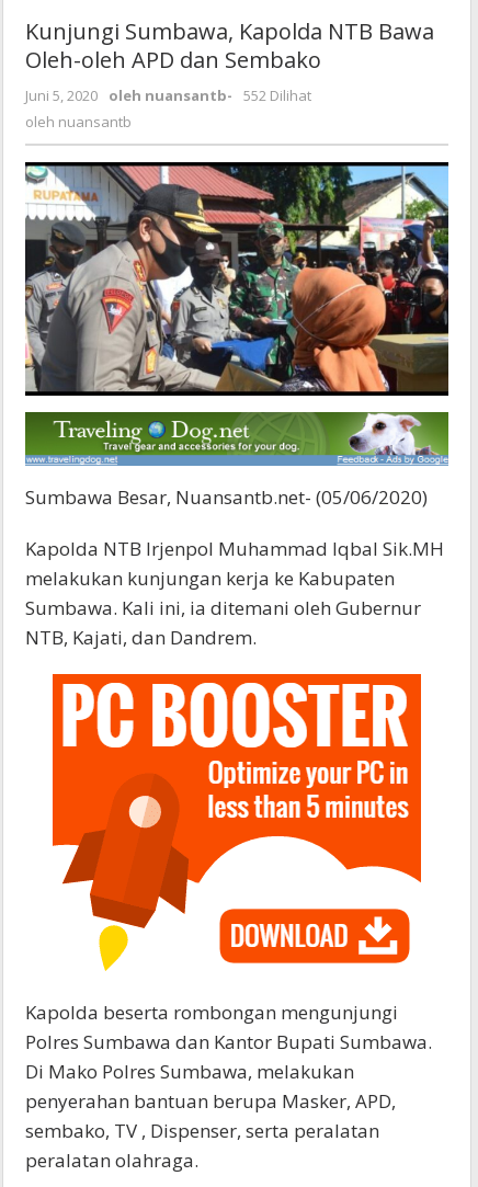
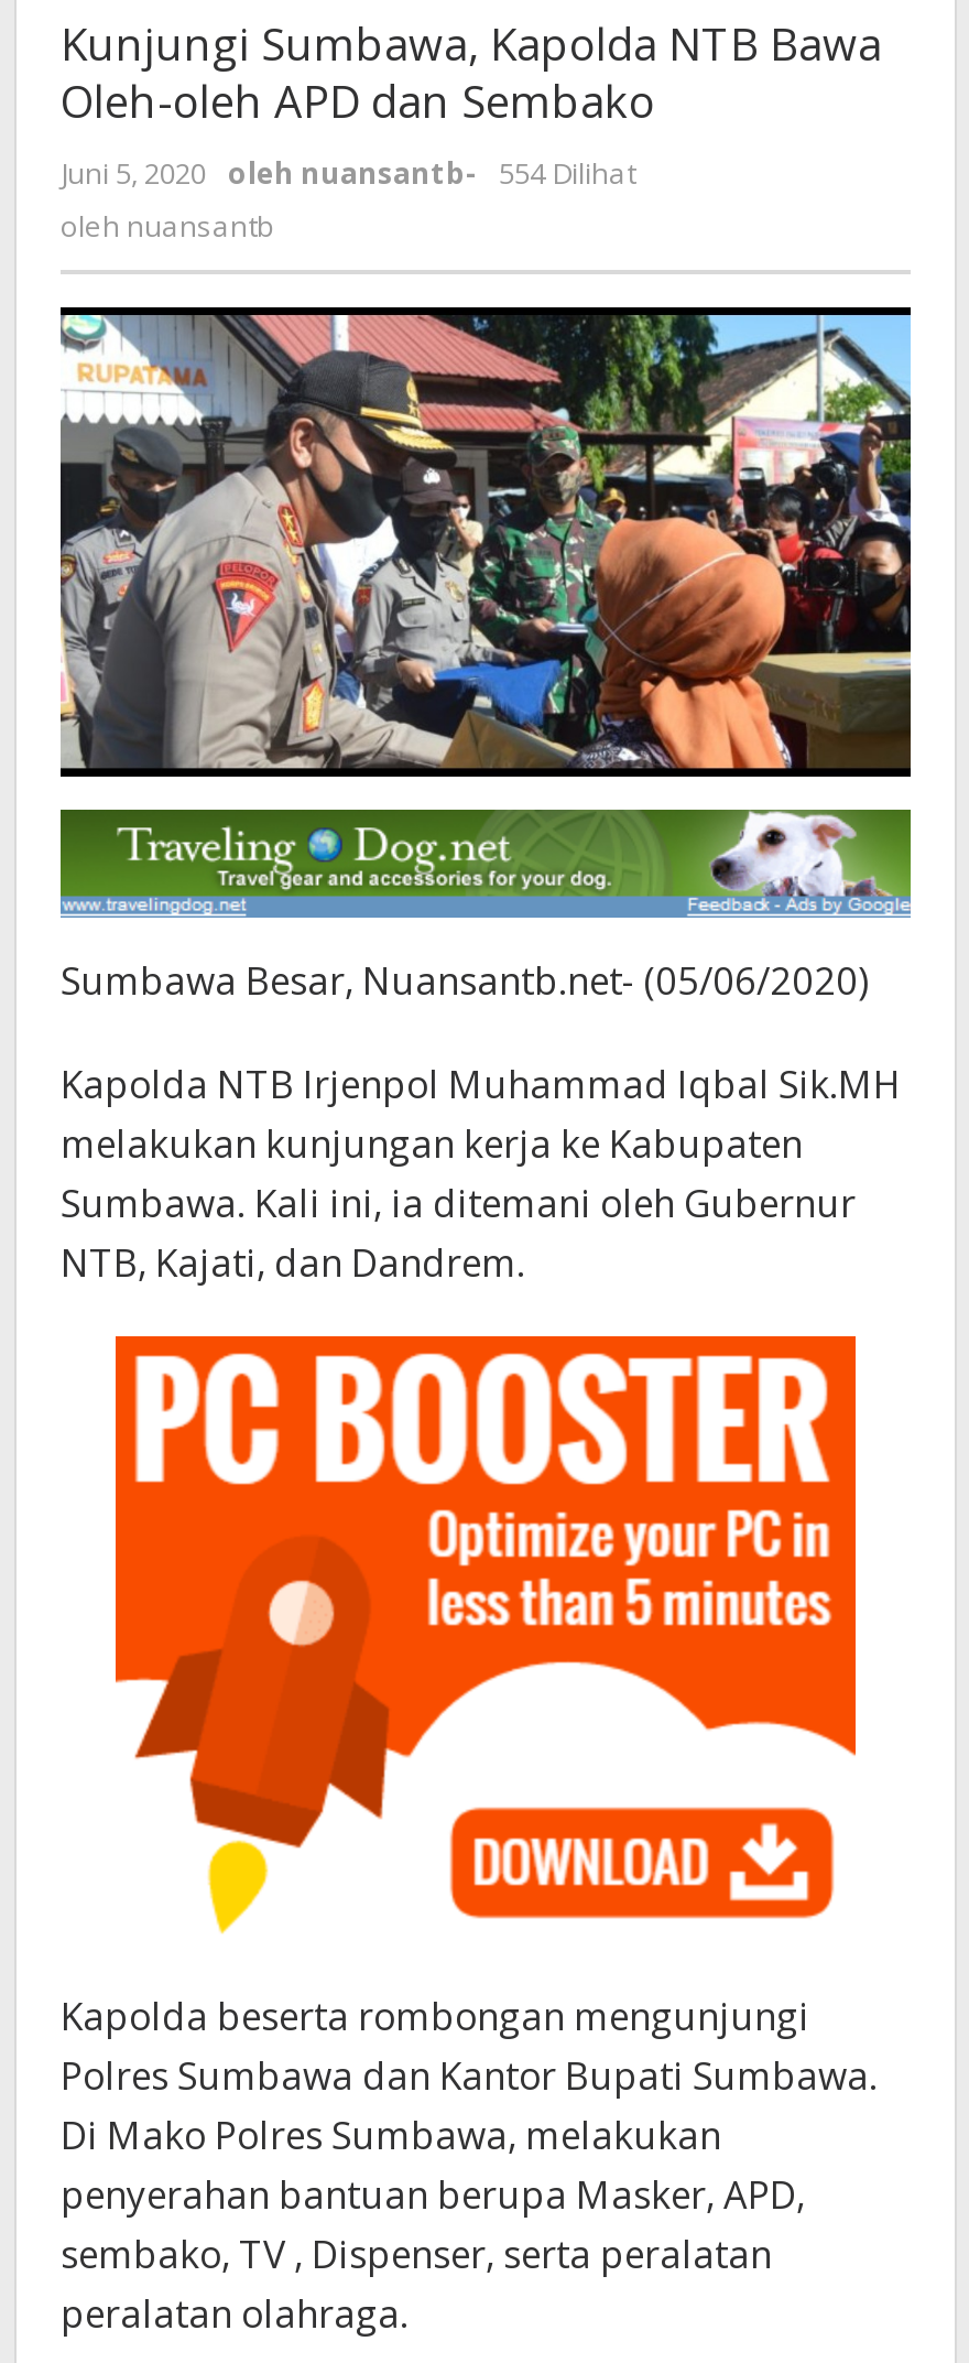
- Juni 5, 2020 oleh nuansantb- 552 Dilihat
+ Juni 5, 2020 oleh nuansantb- 554 Dilihat
